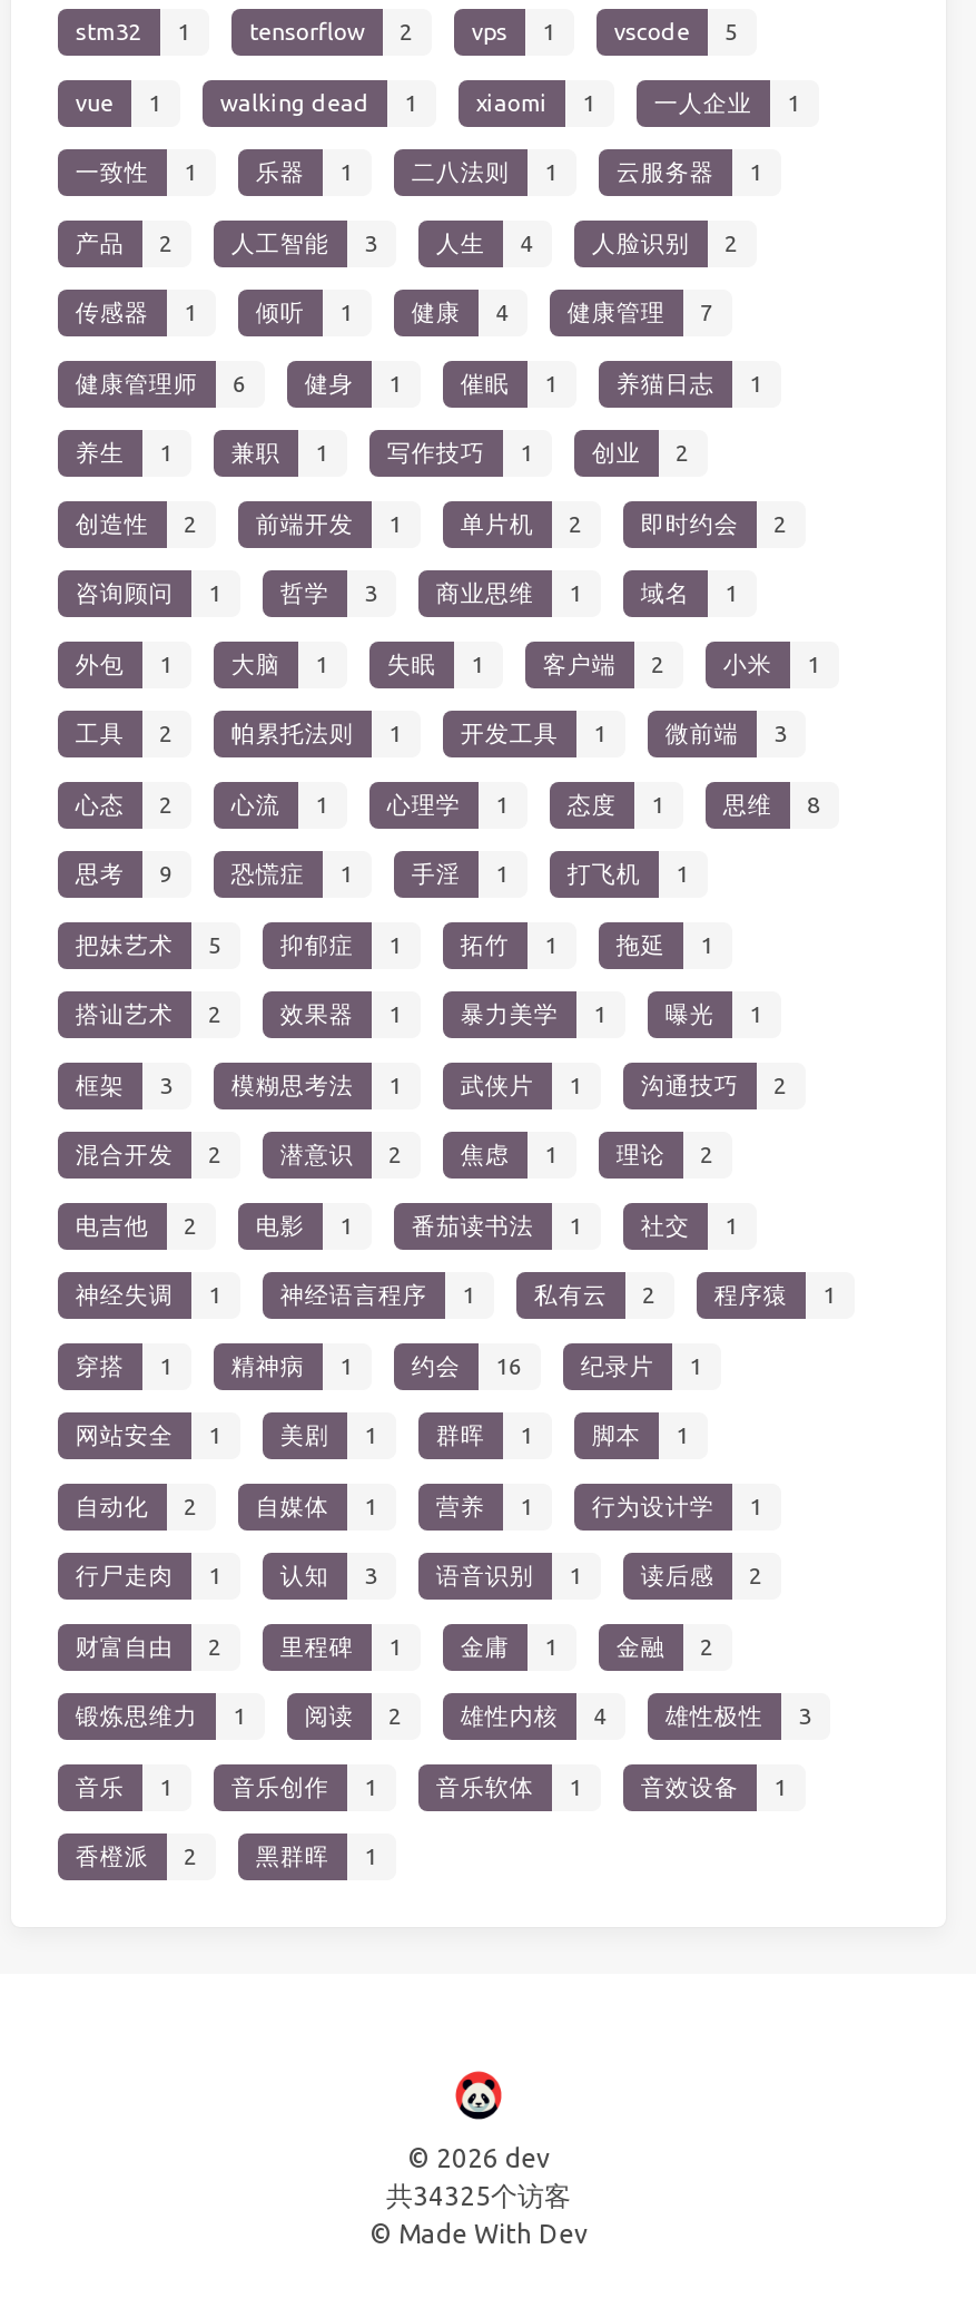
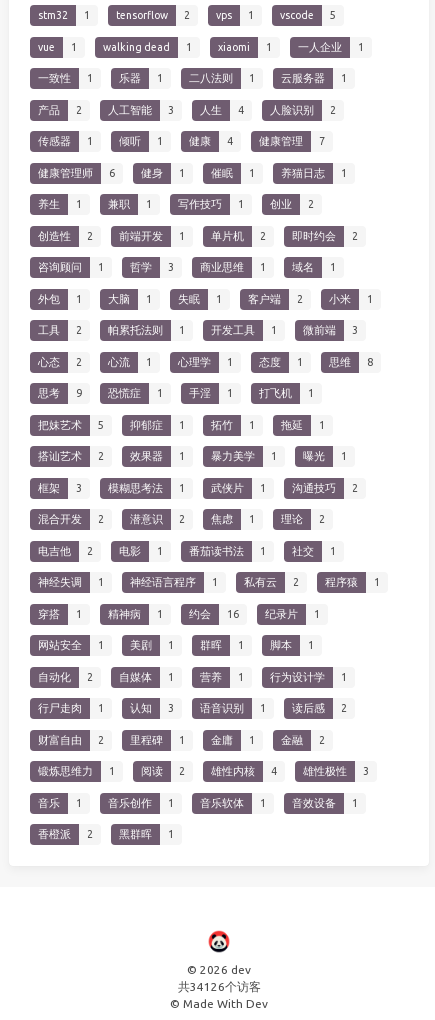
- 共34325个访客
+ 共34126个访客
